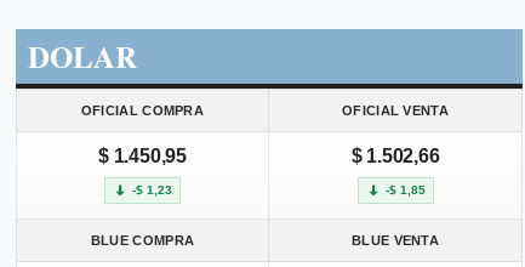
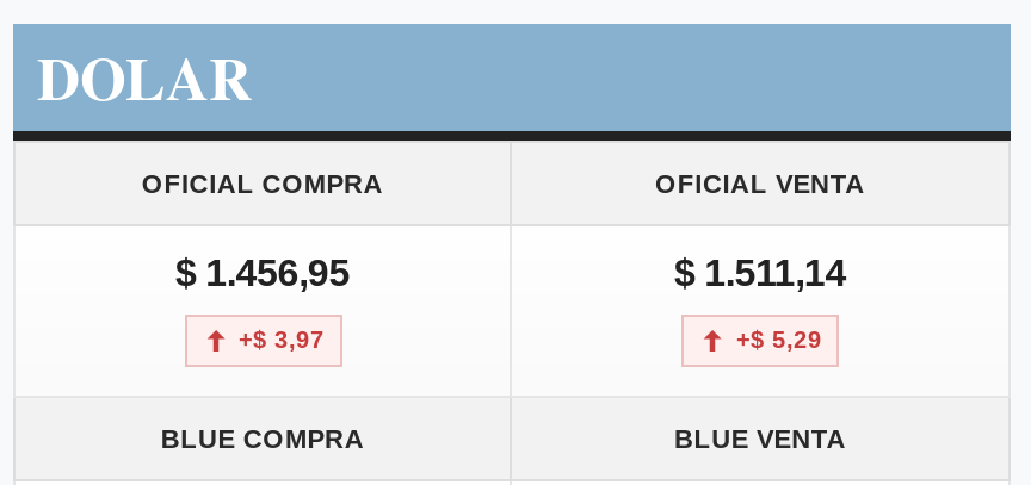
- $ 1.450,95
+ $ 1.456,95

- $ 1.502,66
+ $ 1.511,14

- -$ 1,23
+ +$ 3,97

- -$ 1,85
+ +$ 5,29
